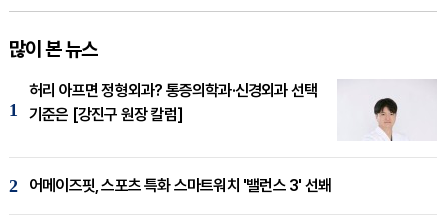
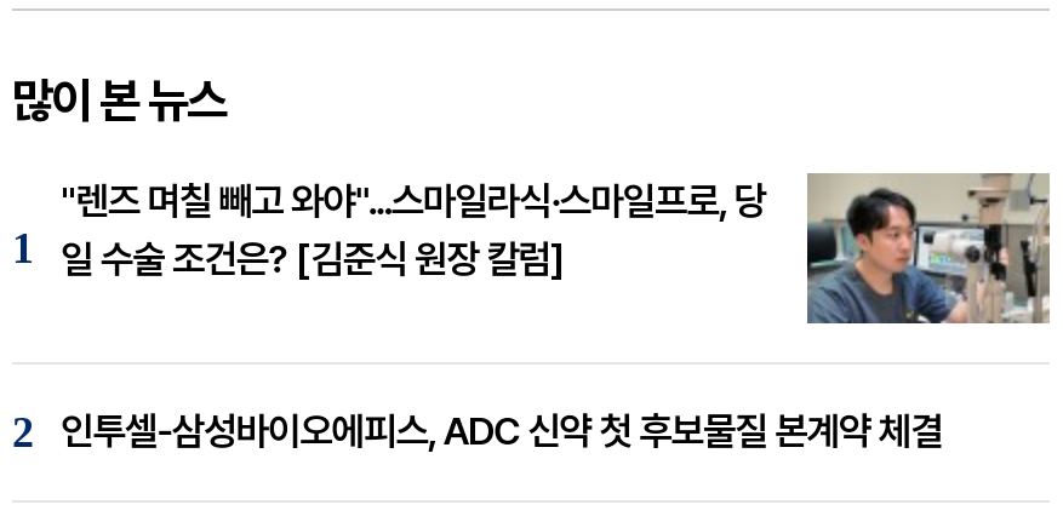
- [image]
- 허리 아프면 정형외과? 통증의학과·신경외과 선택
- 기준은 [강진구 원장 칼럼]
+ [image]
+ "렌즈 며칠 빼고 와야"...스마일라식·스마일프로, 당
+ 일 수술 조건은? [김준식 원장 칼럼]

- 어메이즈핏, 스포츠 특화 스마트워치 '밸런스 3' 선봬
+ 인투셀-삼성바이오에피스, ADC 신약 첫 후보물질 본계약 체결
